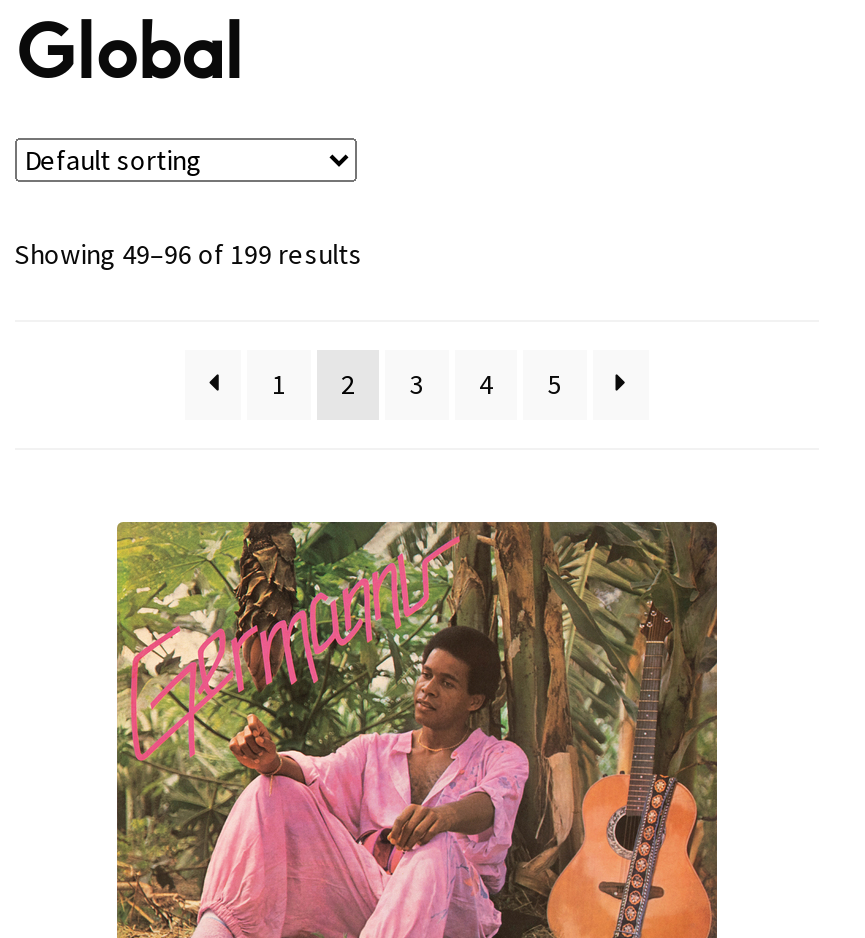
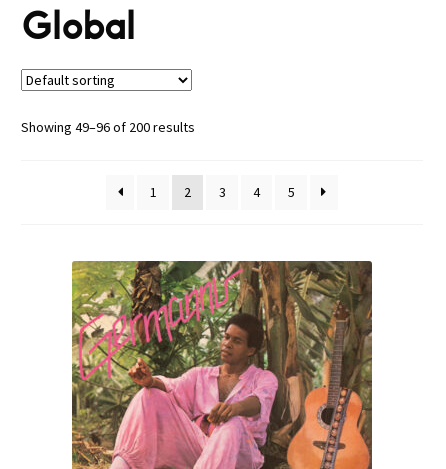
- Showing 49–96 of 199 results
+ Showing 49–96 of 200 results
